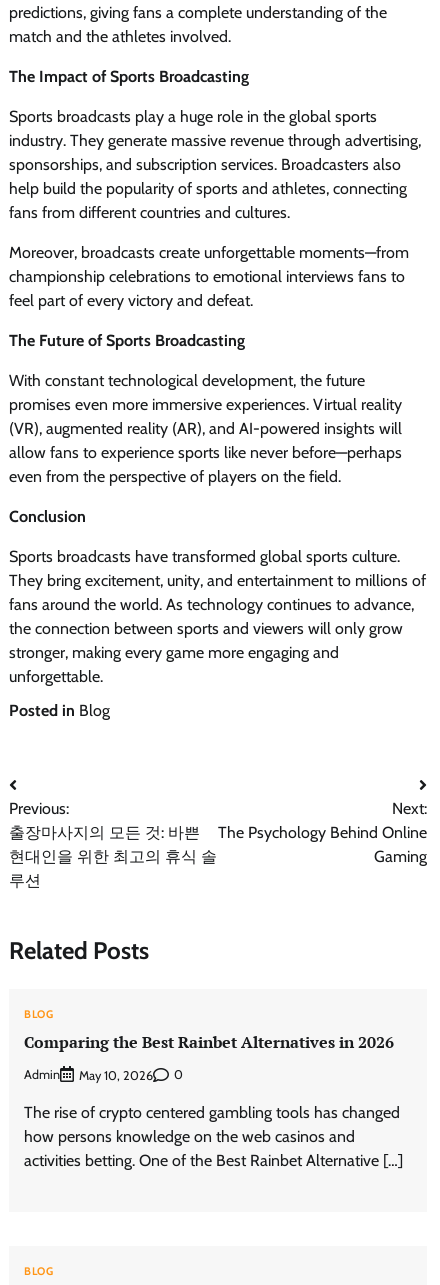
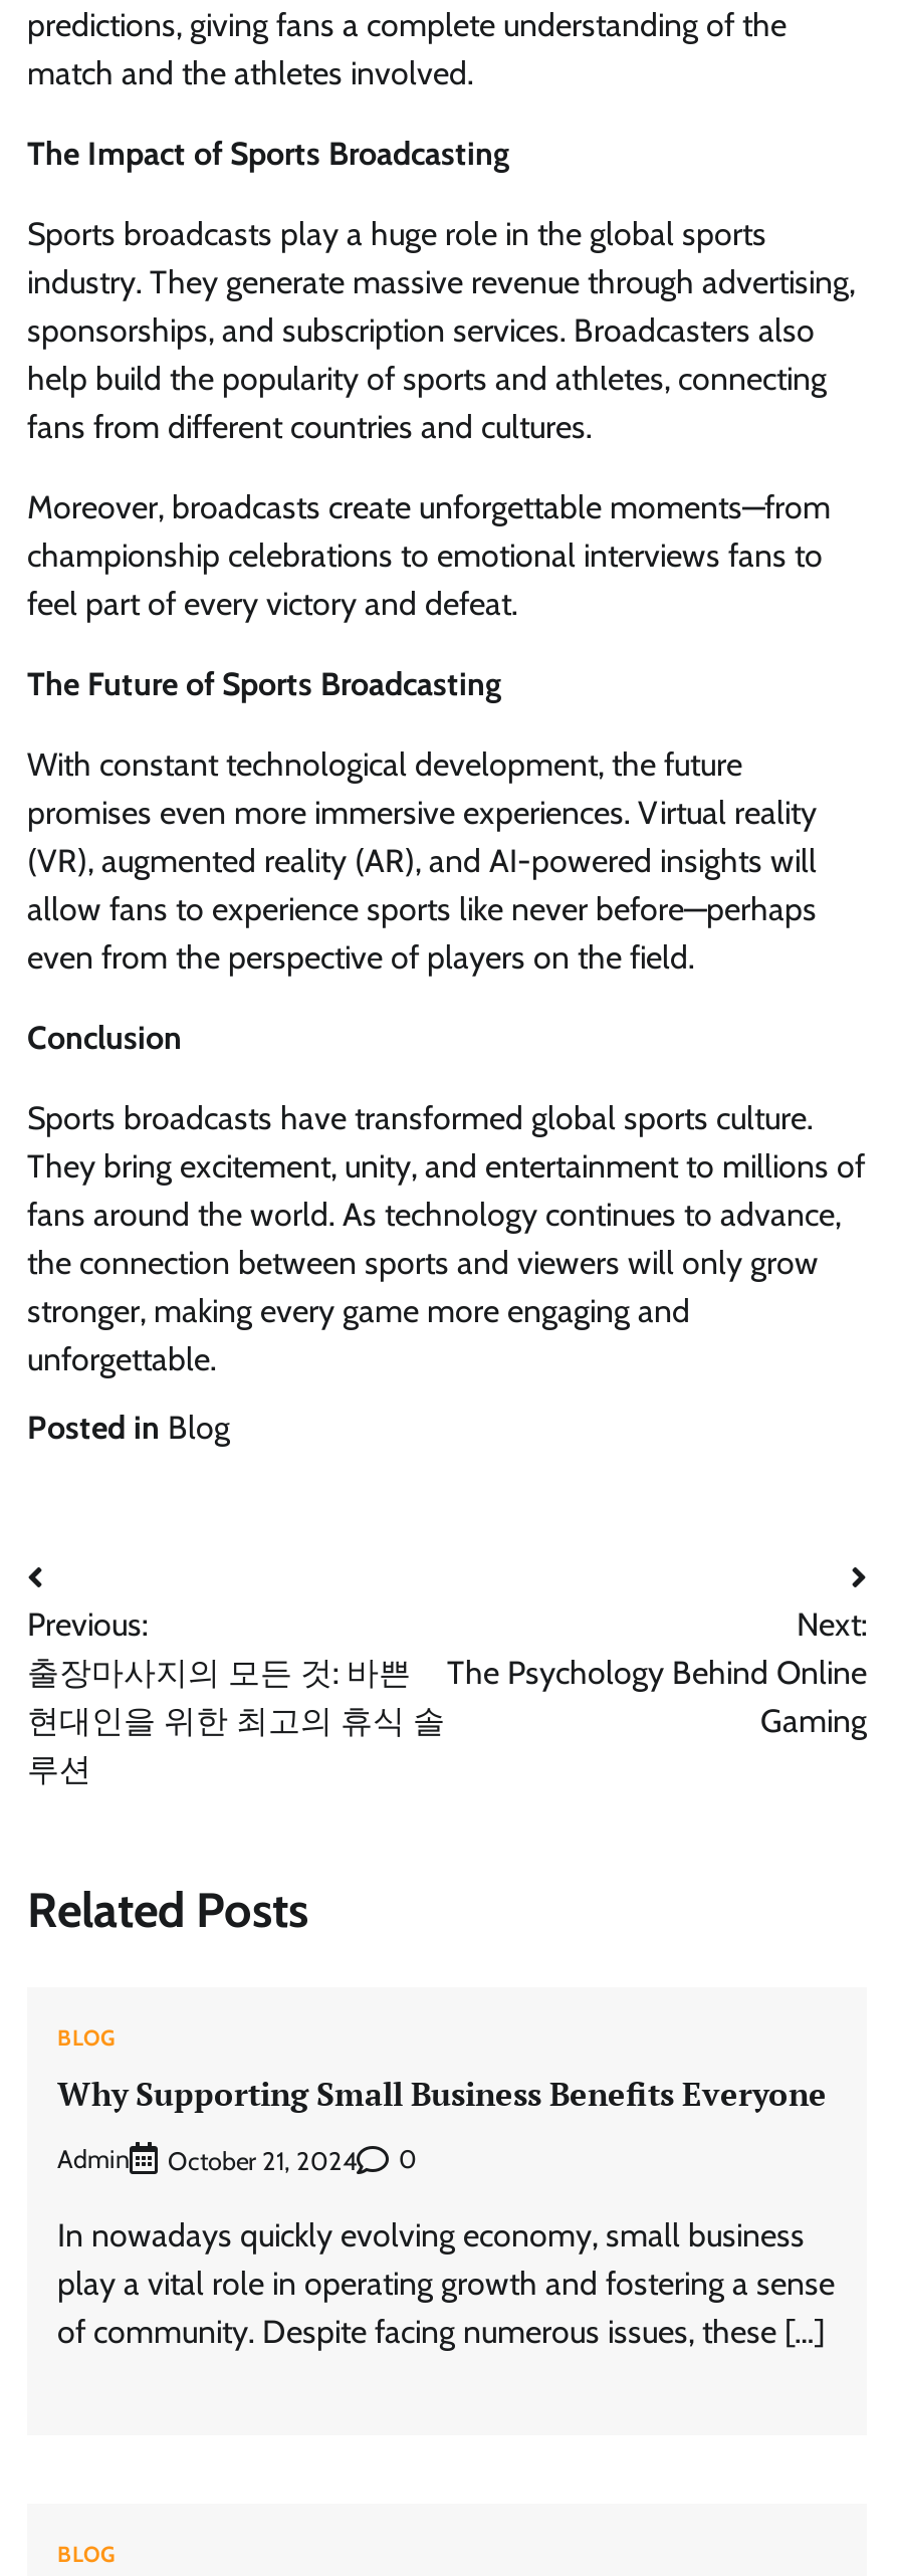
- Comparing the Best Rainbet Alternatives in 2026
+ Why Supporting Small Business Benefits Everyone

- May 10, 2026
+ October 21, 2024

- The rise of crypto centered gambling tools has changed
- how persons knowledge on the web casinos and
- activities betting. One of the Best Rainbet Alternative […]
+ In nowadays quickly evolving economy, small business
+ play a vital role in operating growth and fostering a sense
+ of community. Despite facing numerous issues, these […]
